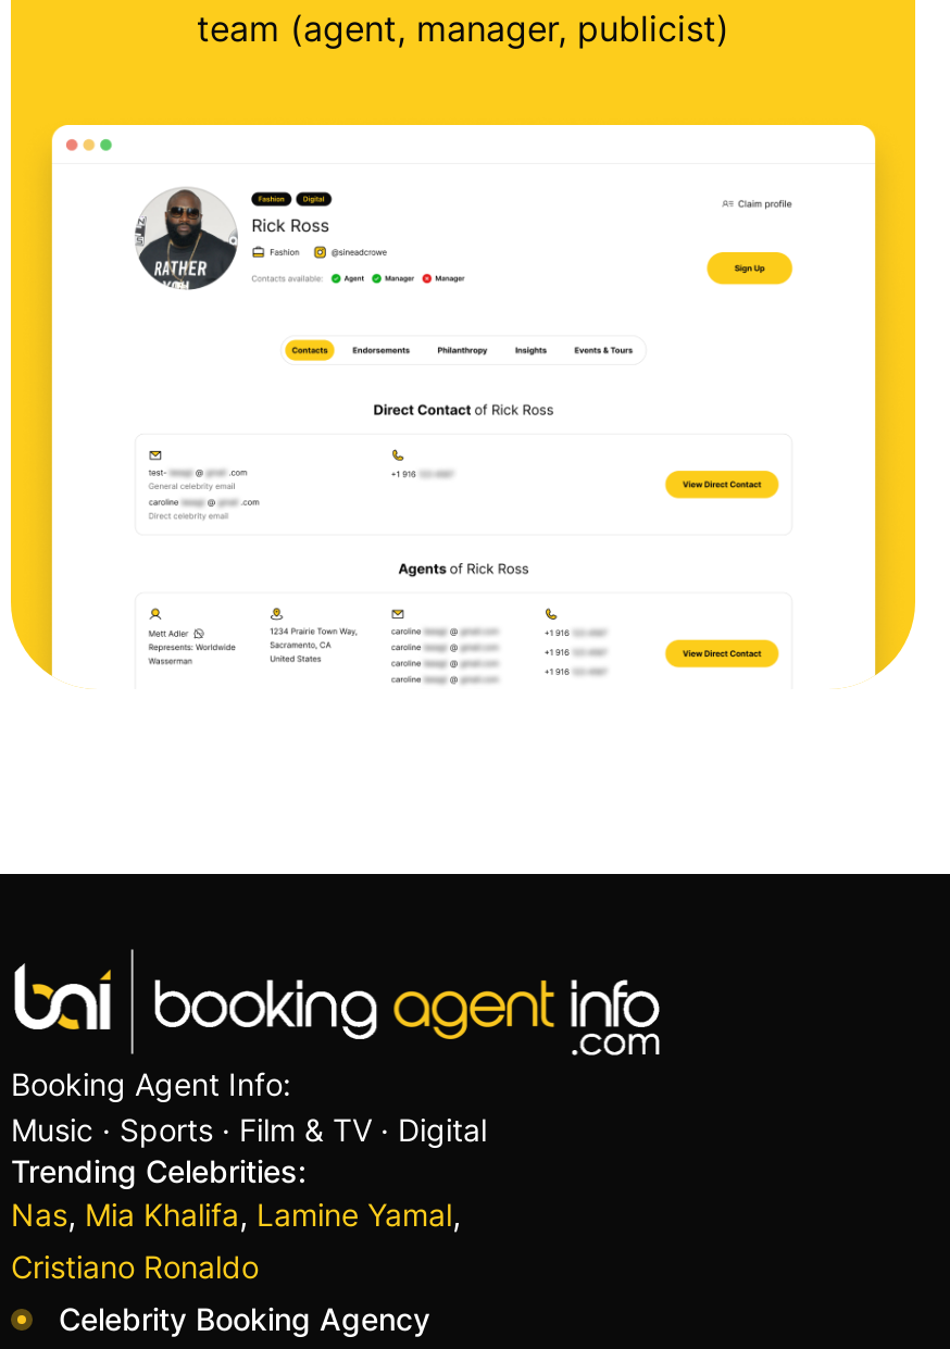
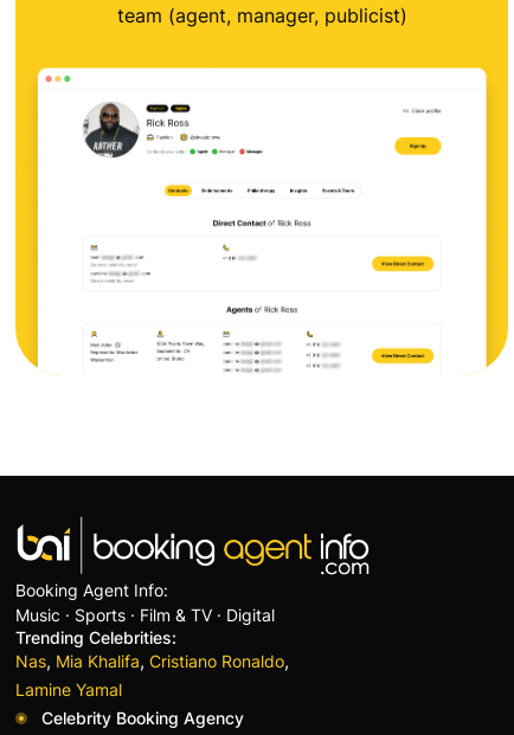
- Nas, Mia Khalifa, Lamine Yamal,
- Cristiano Ronaldo
+ Nas, Mia Khalifa, Cristiano Ronaldo,
+ Lamine Yamal
